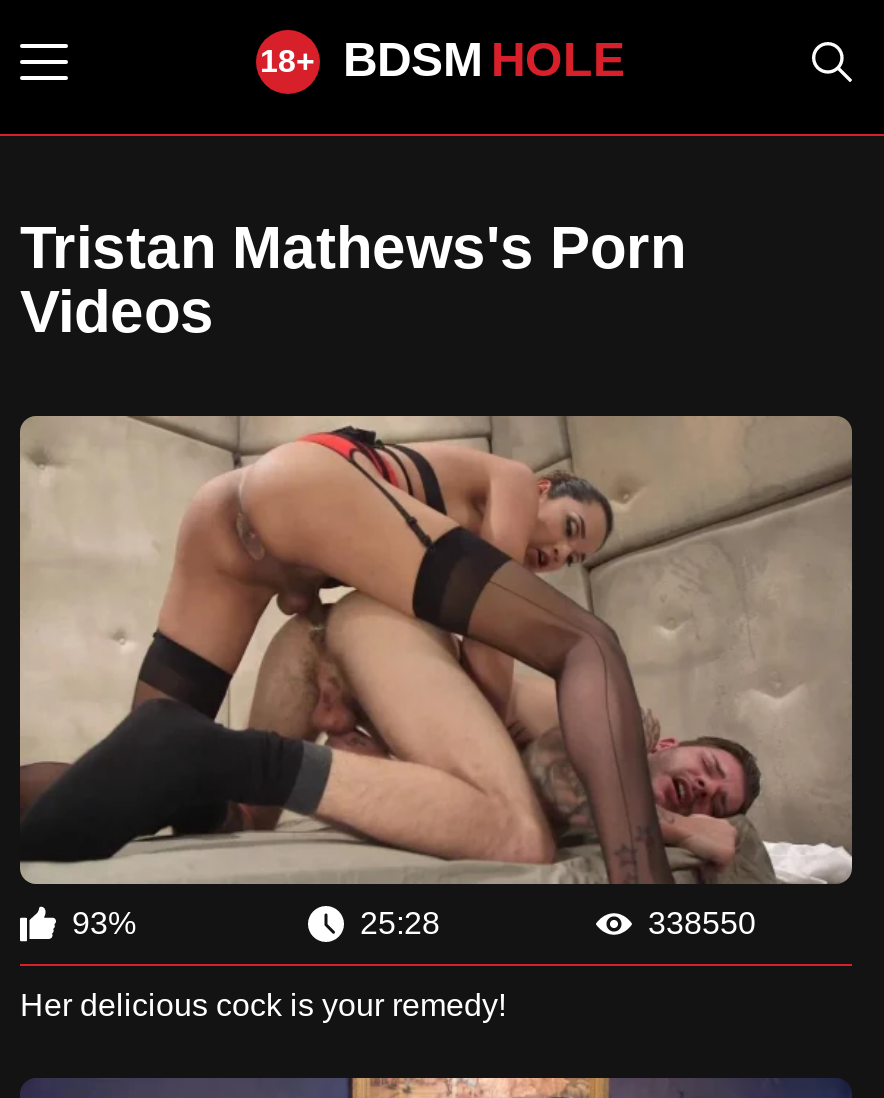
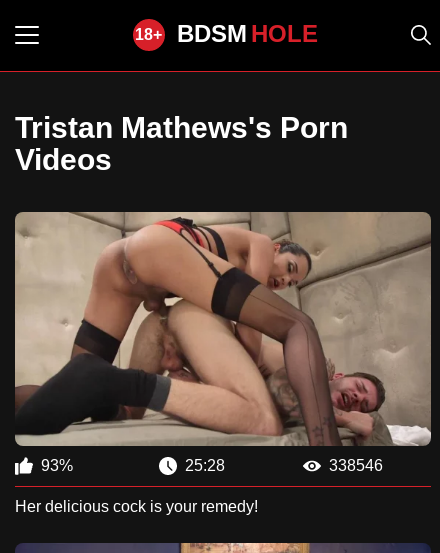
- 338550
+ 338546
